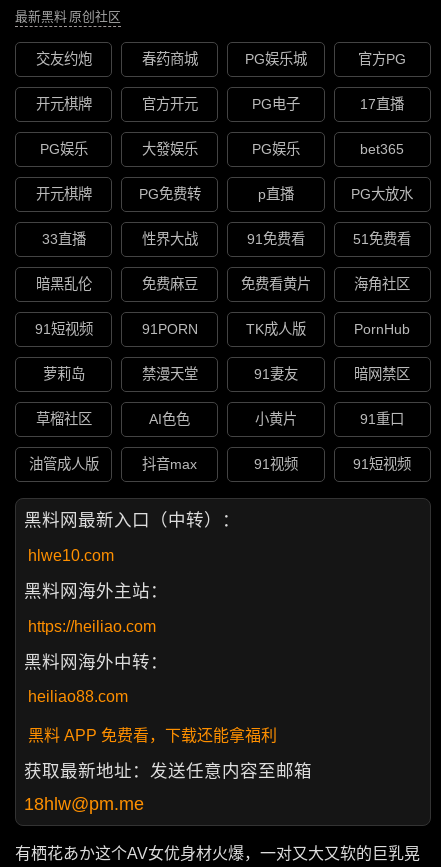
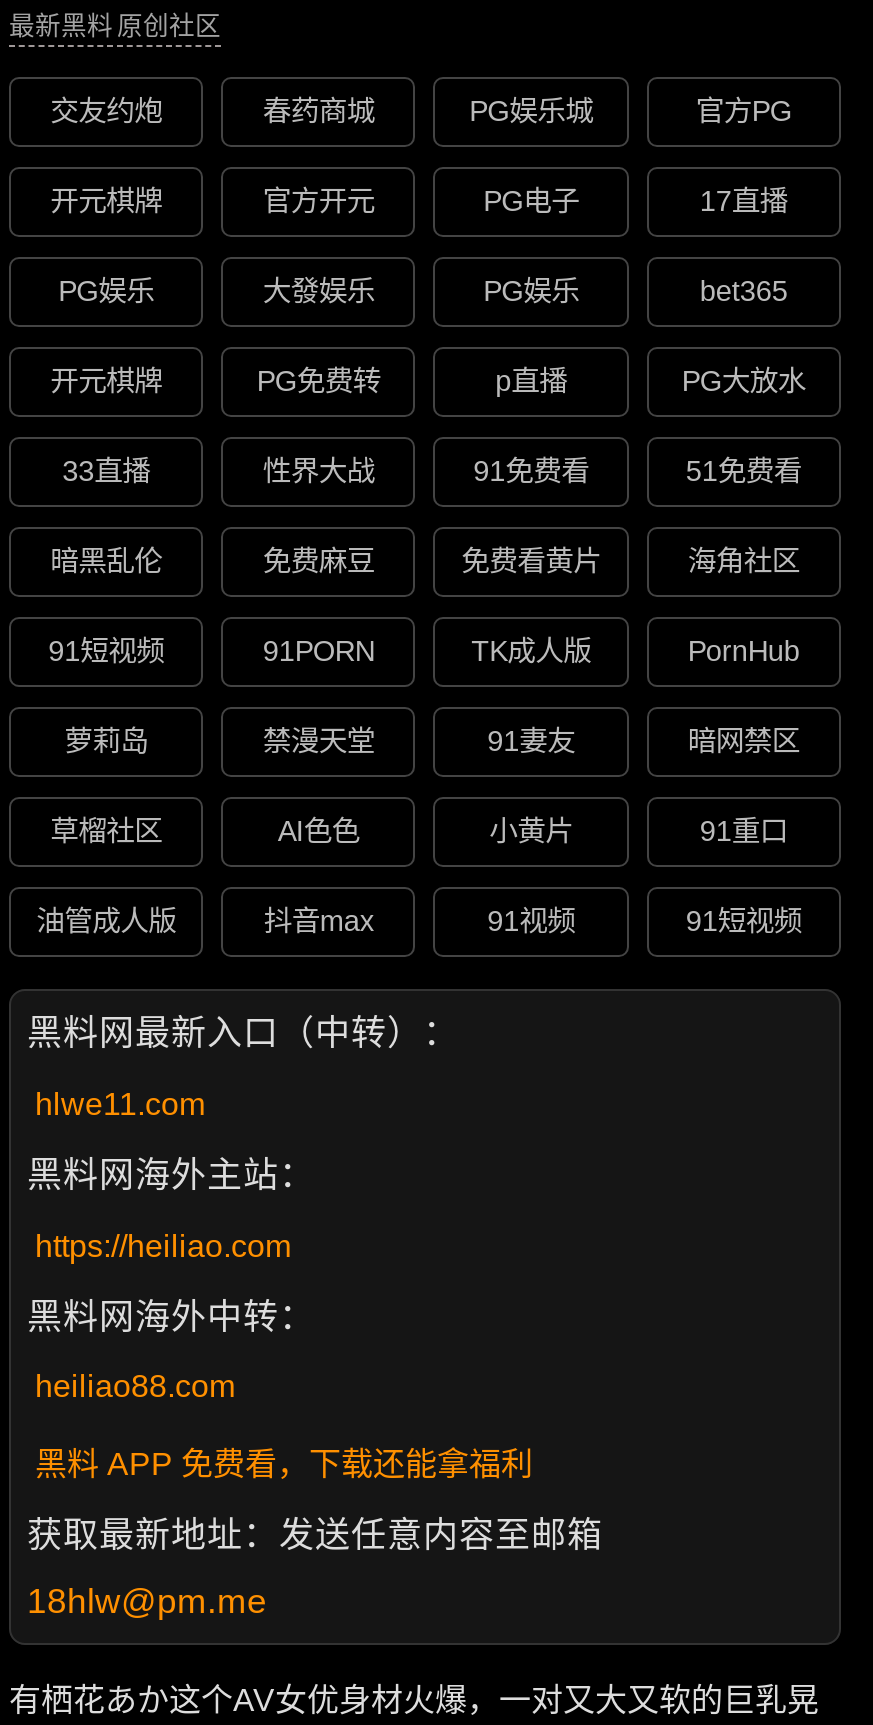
- hlwe10.com
+ hlwe11.com
